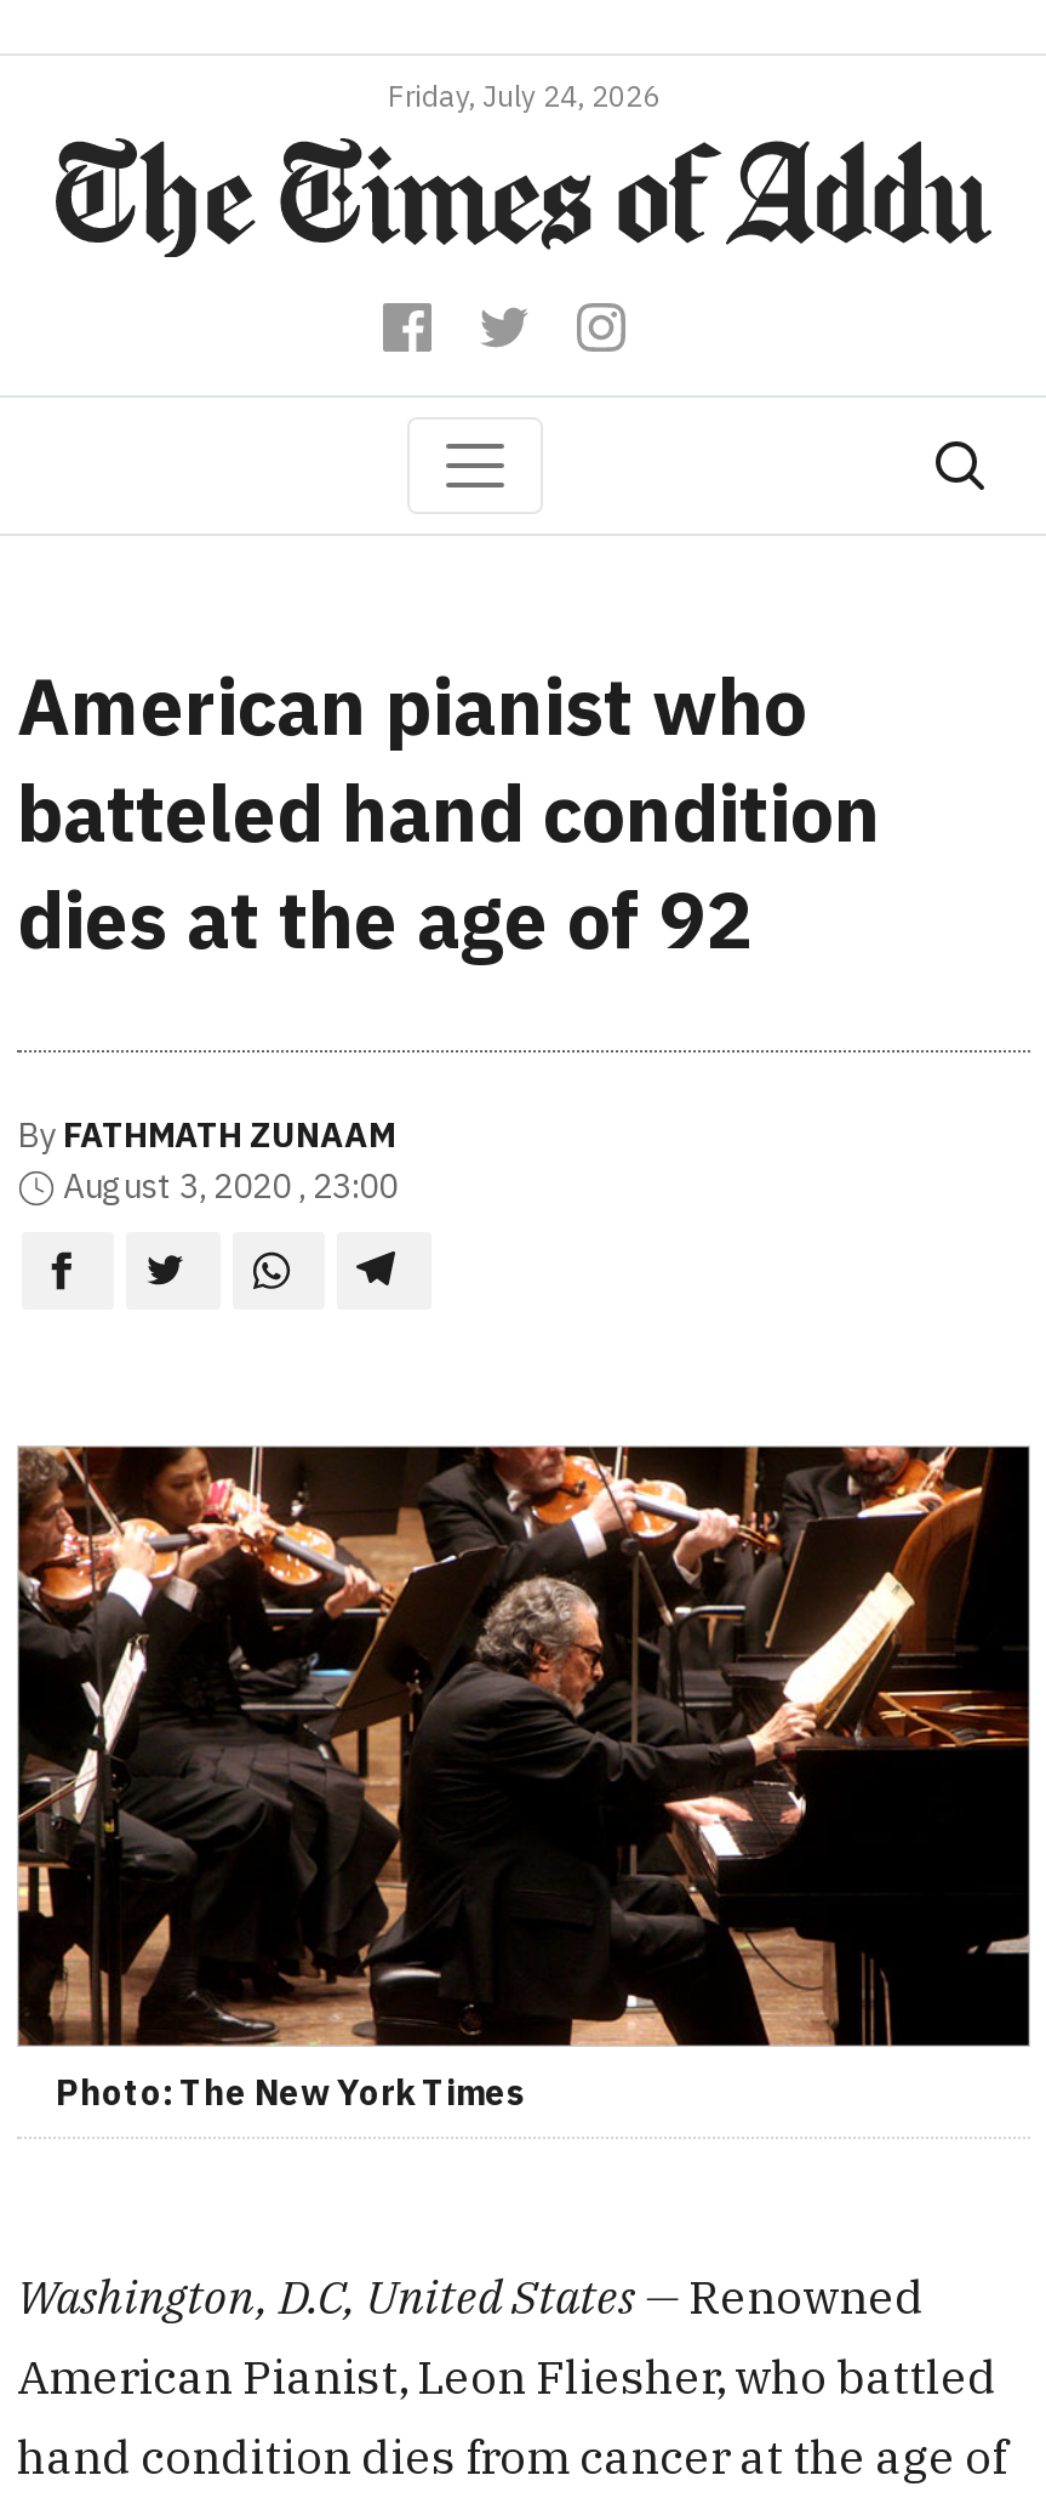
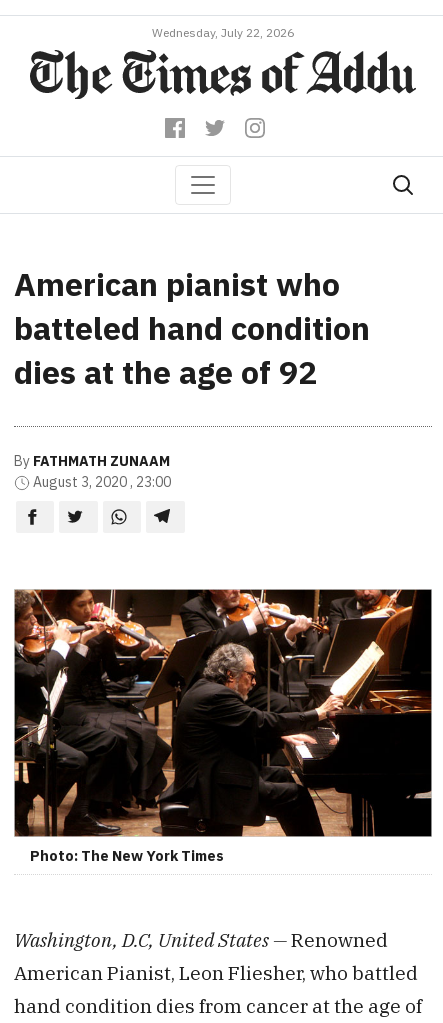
- Friday, July 24, 2026
+ Wednesday, July 22, 2026
